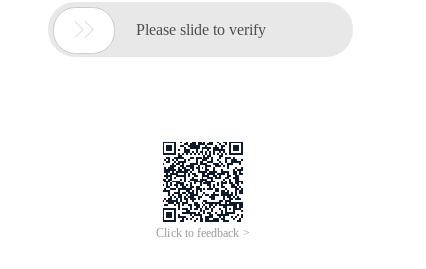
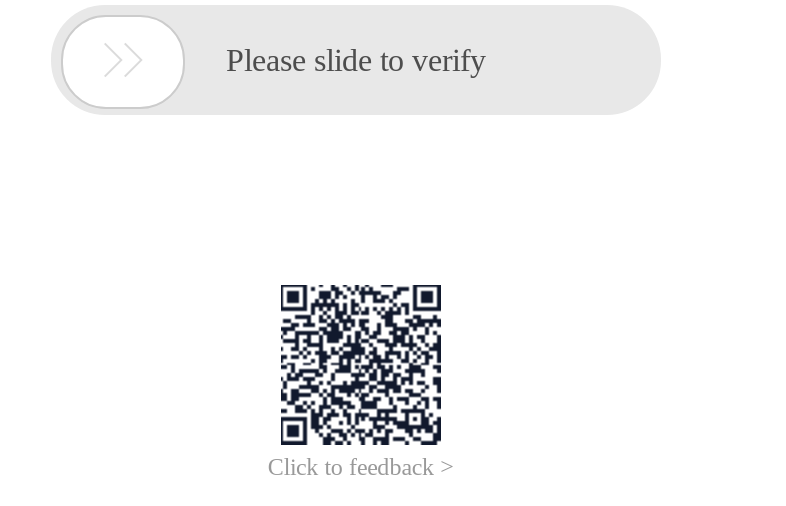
- [image]
+ [image]
